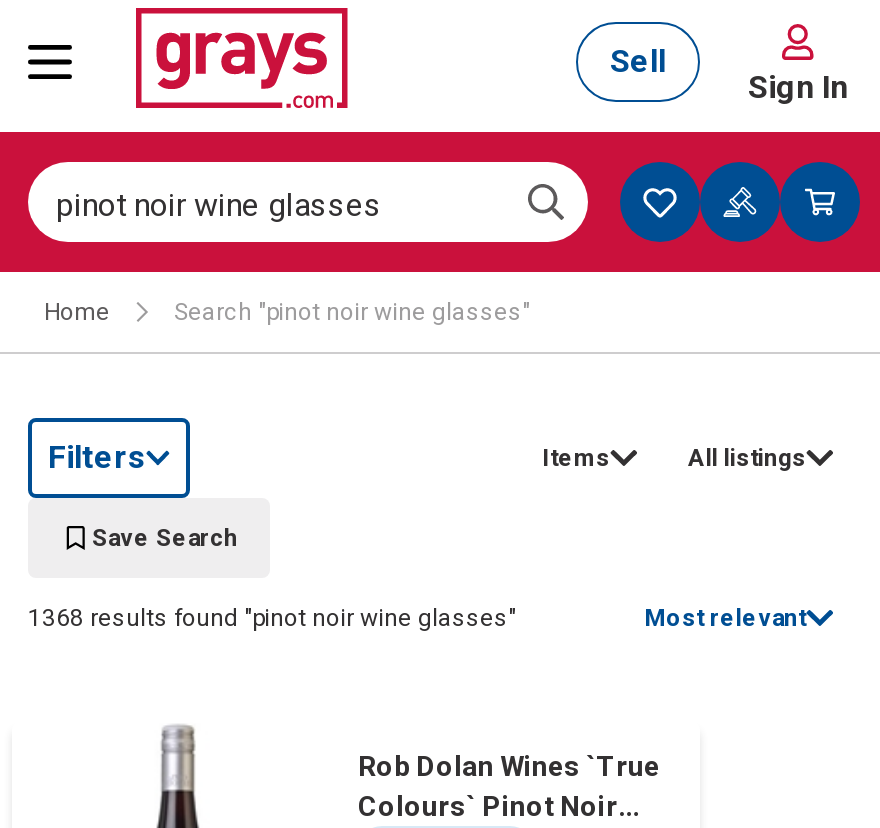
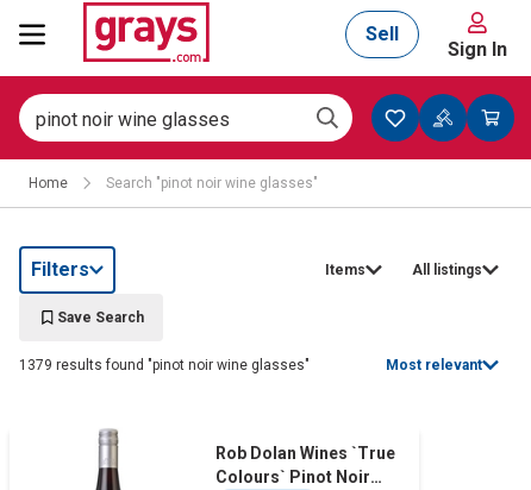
- 1368 results found "pinot noir wine glasses"
+ 1379 results found "pinot noir wine glasses"
